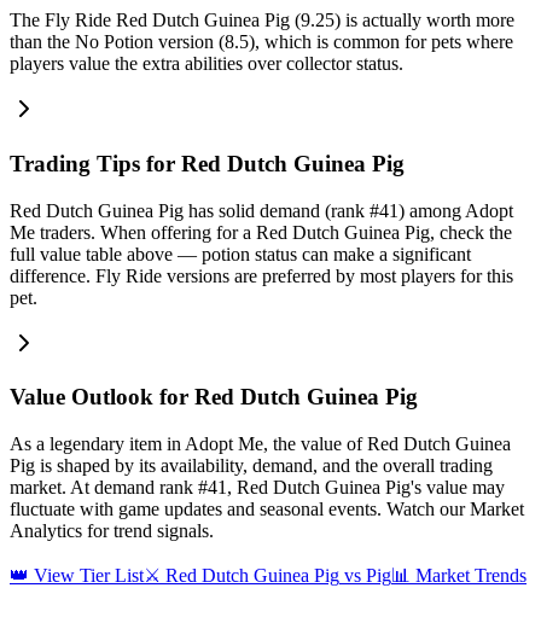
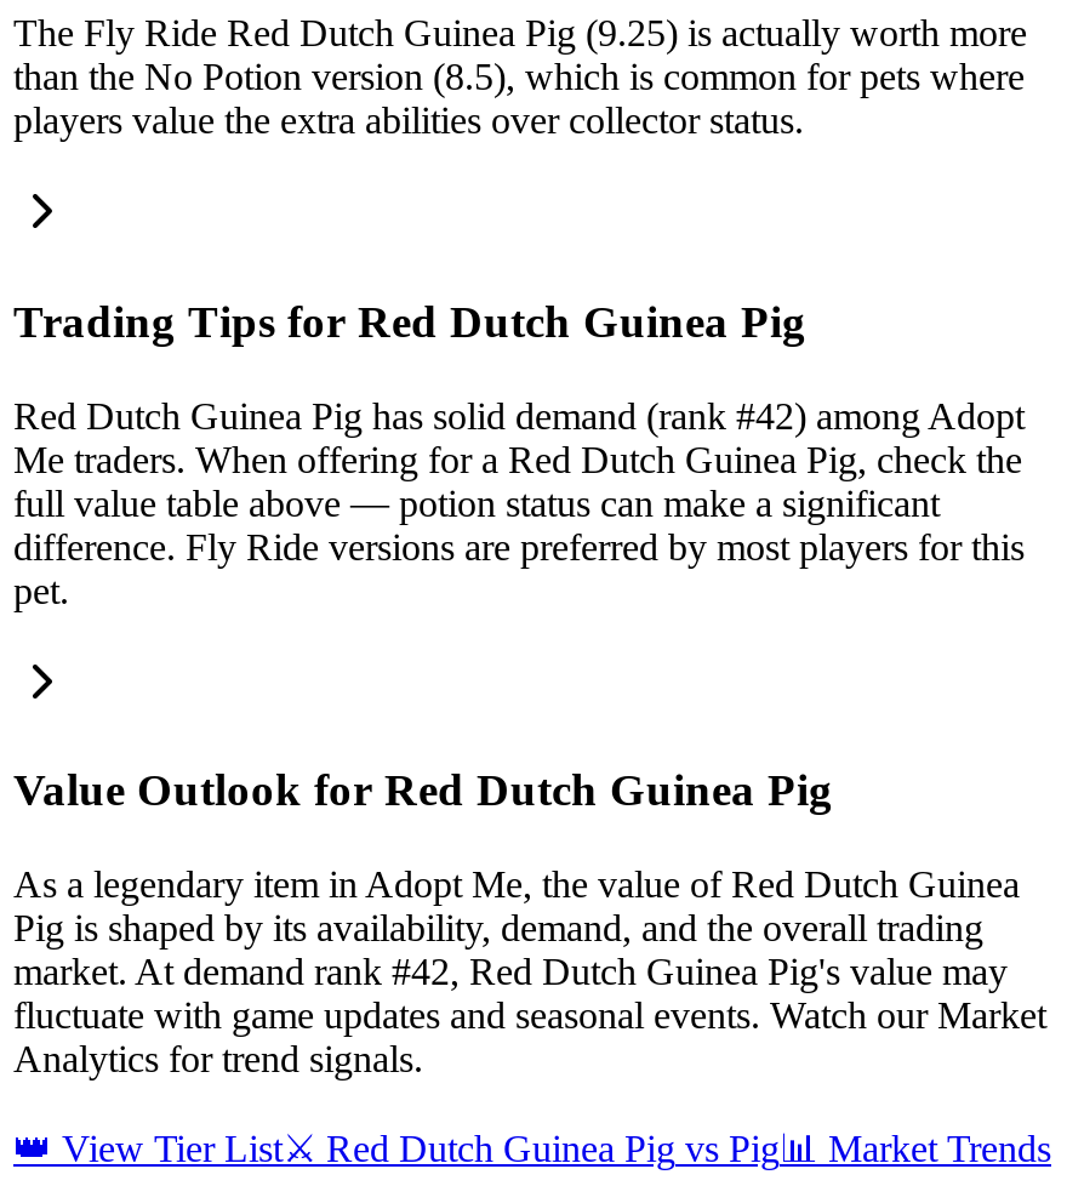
- Red Dutch Guinea Pig has solid demand (rank #41) among Adopt
+ Red Dutch Guinea Pig has solid demand (rank #42) among Adopt

- market. At demand rank #41, Red Dutch Guinea Pig's value may
+ market. At demand rank #42, Red Dutch Guinea Pig's value may
